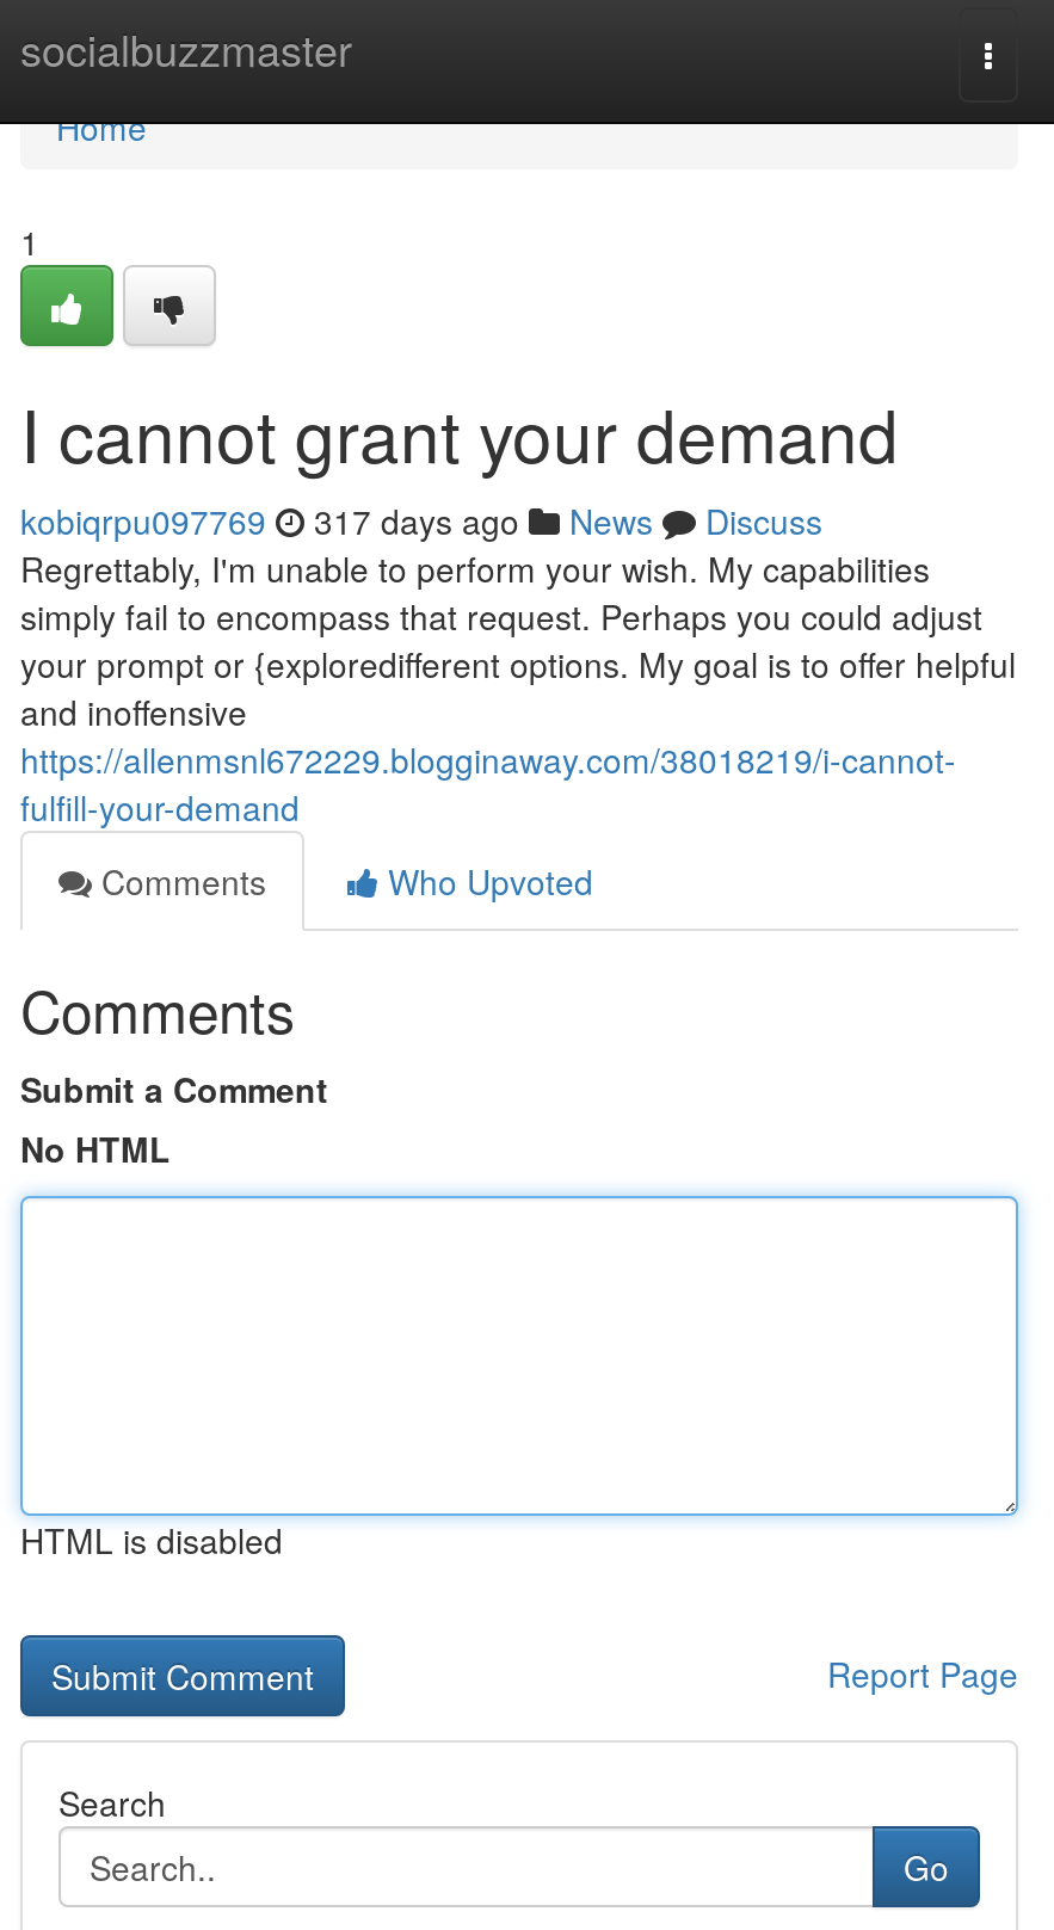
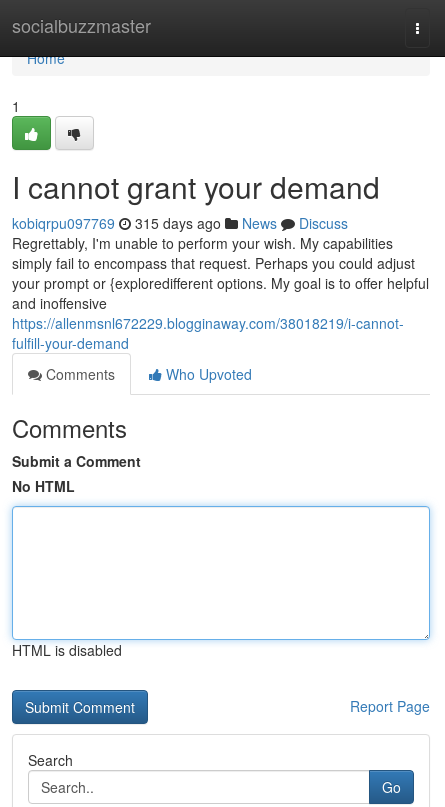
- kobiqrpu097769 317 days ago News Discuss
+ kobiqrpu097769 315 days ago News Discuss
